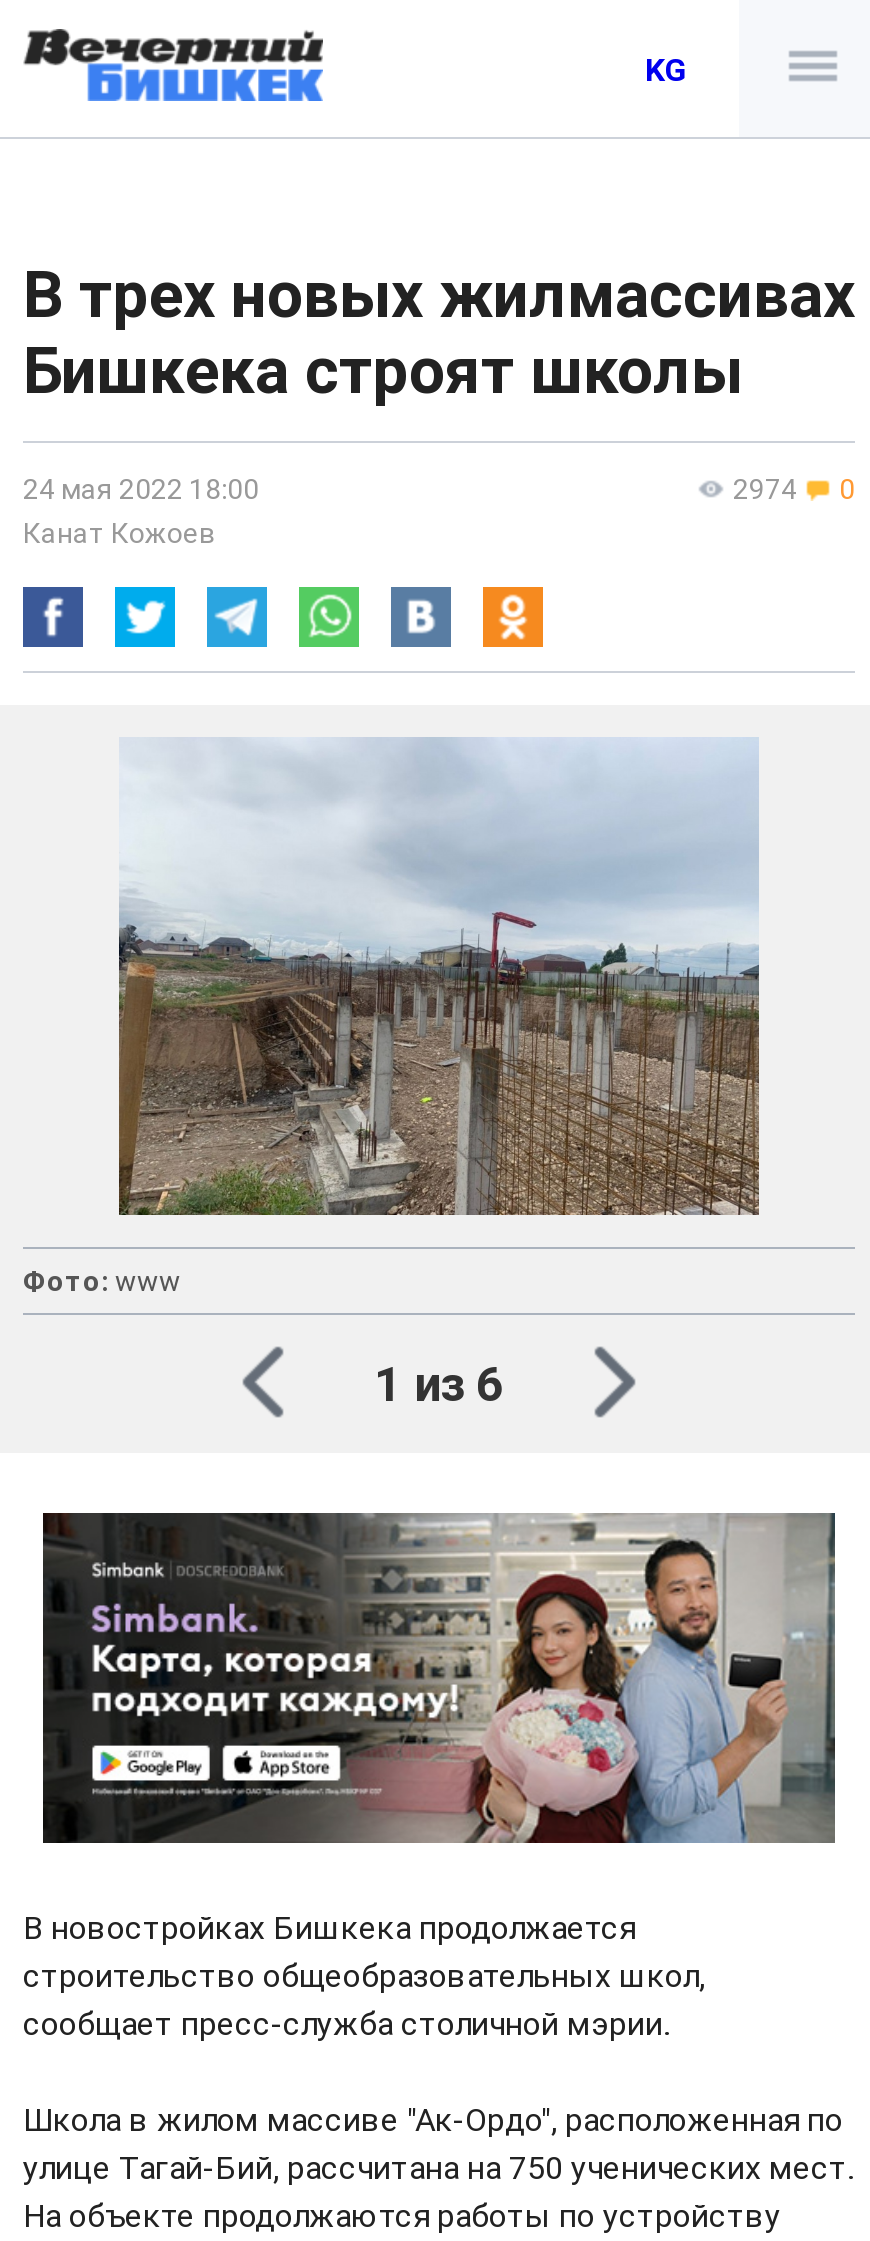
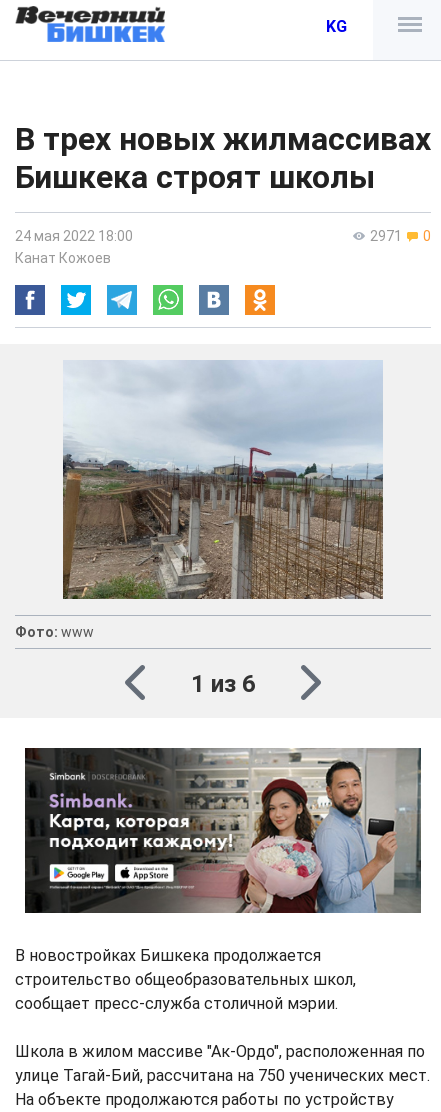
- 2974 0
+ 2971 0
